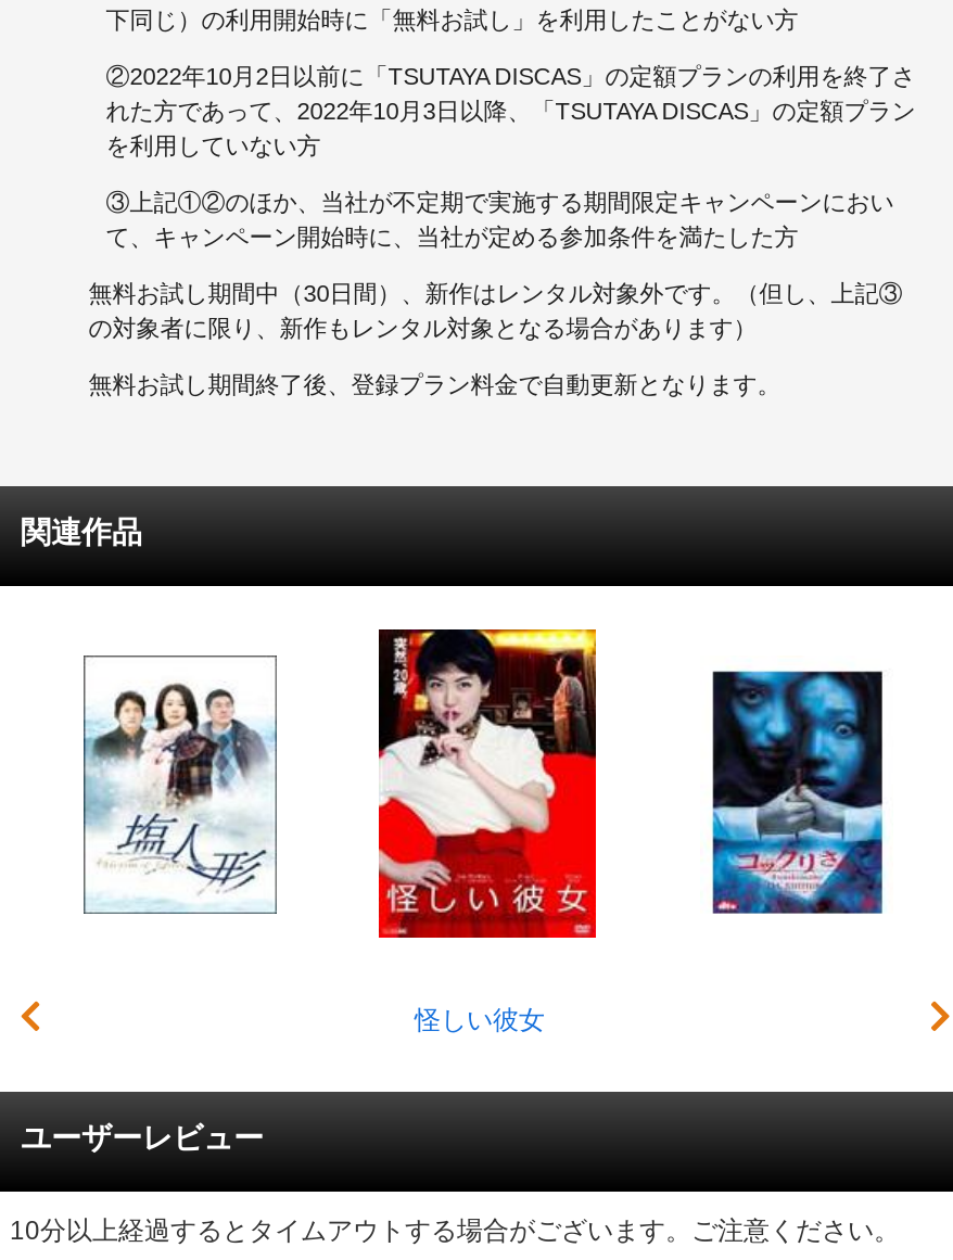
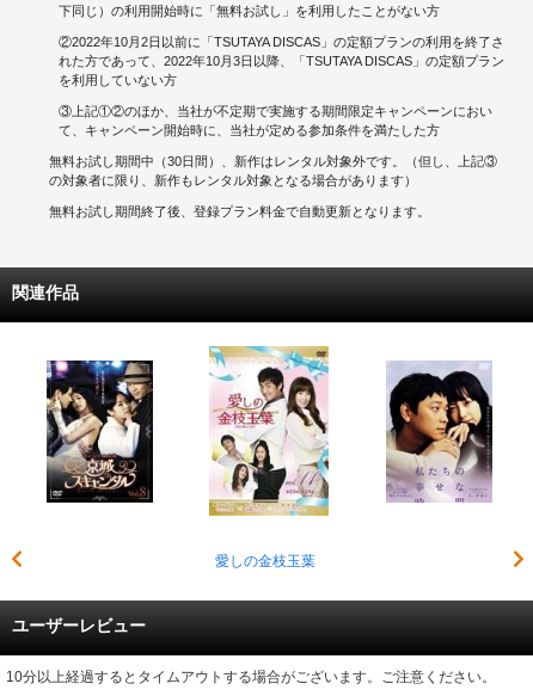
- [image]
- 怪しい彼女
+ [image]
+ 愛しの金枝玉葉

- [image]
+ [image]

- [image]
+ [image]
